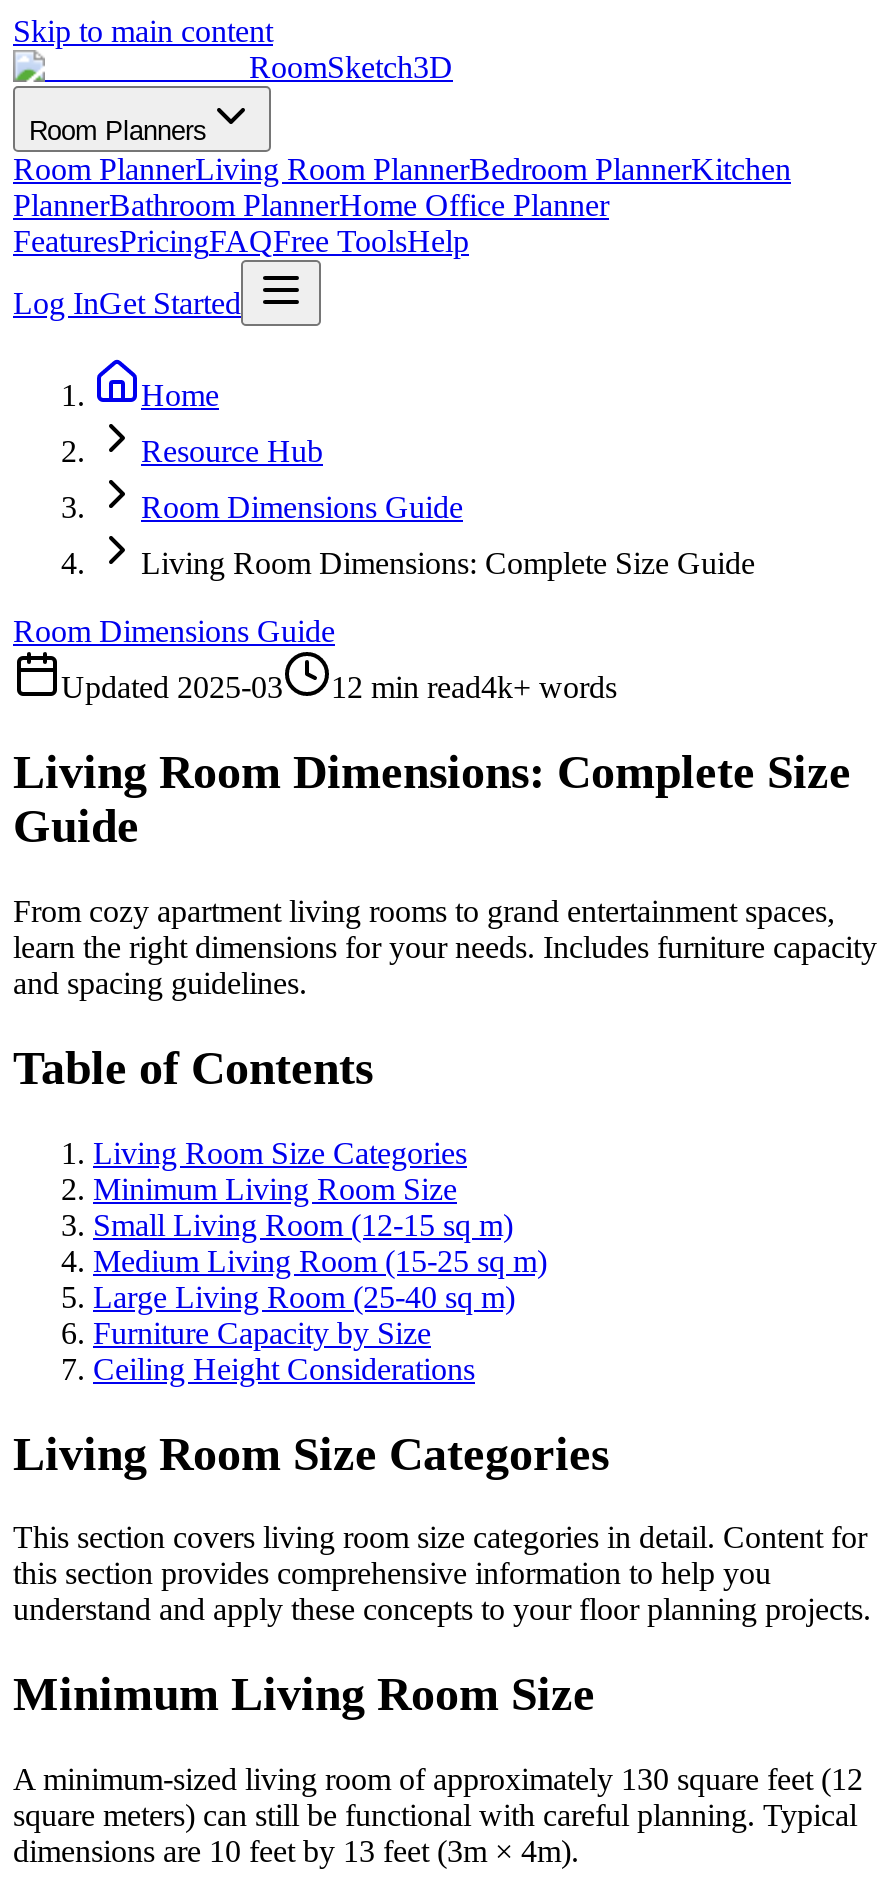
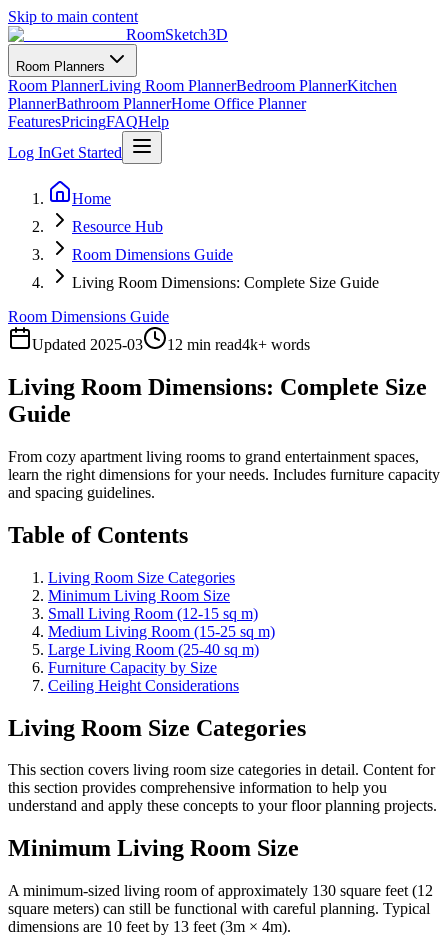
- FeaturesPricingFAQFree ToolsHelp
+ FeaturesPricingFAQHelp
